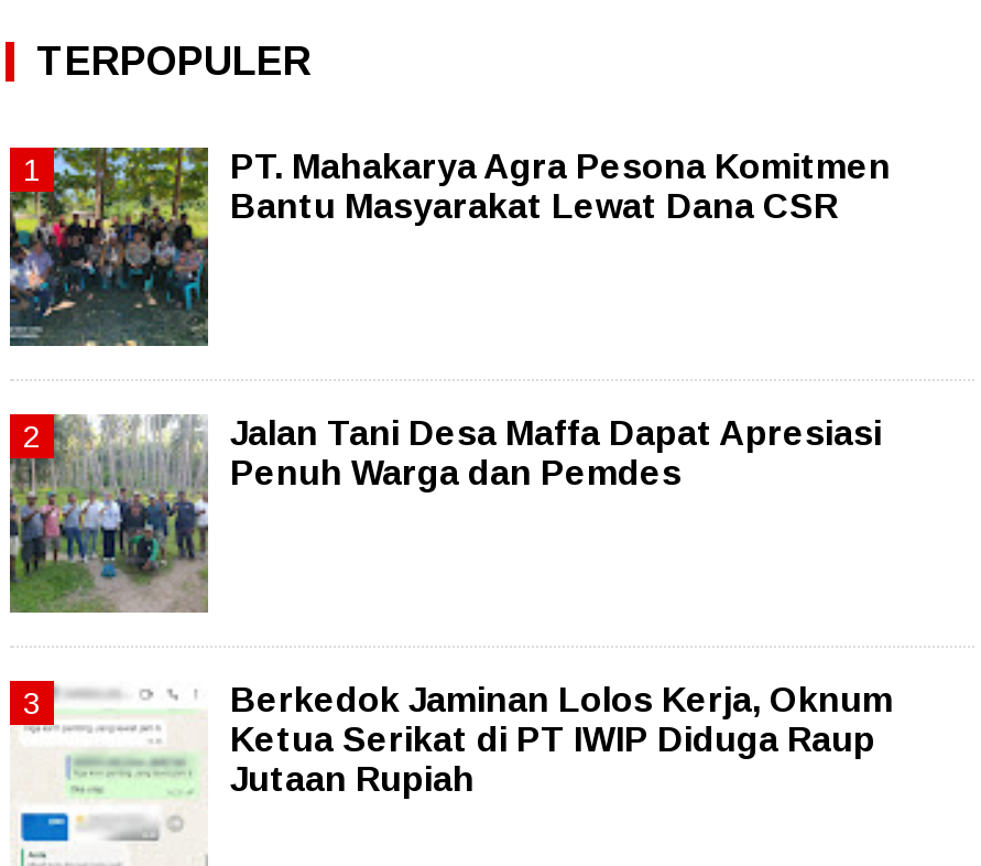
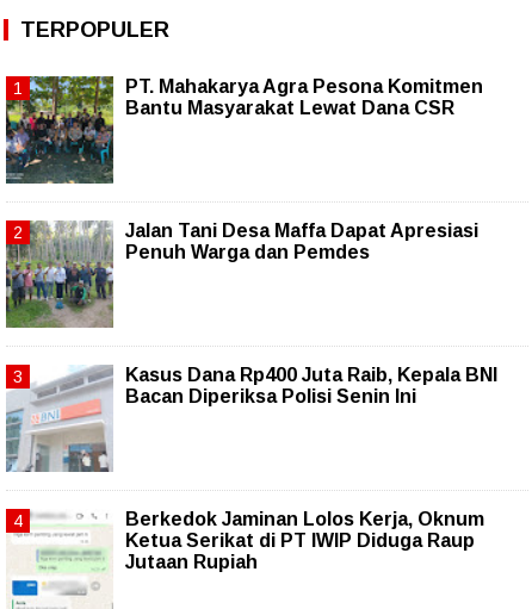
+ [image]
+ Kasus Dana Rp400 Juta Raib, Kepala BNI
+ Bacan Diperiksa Polisi Senin Ini
